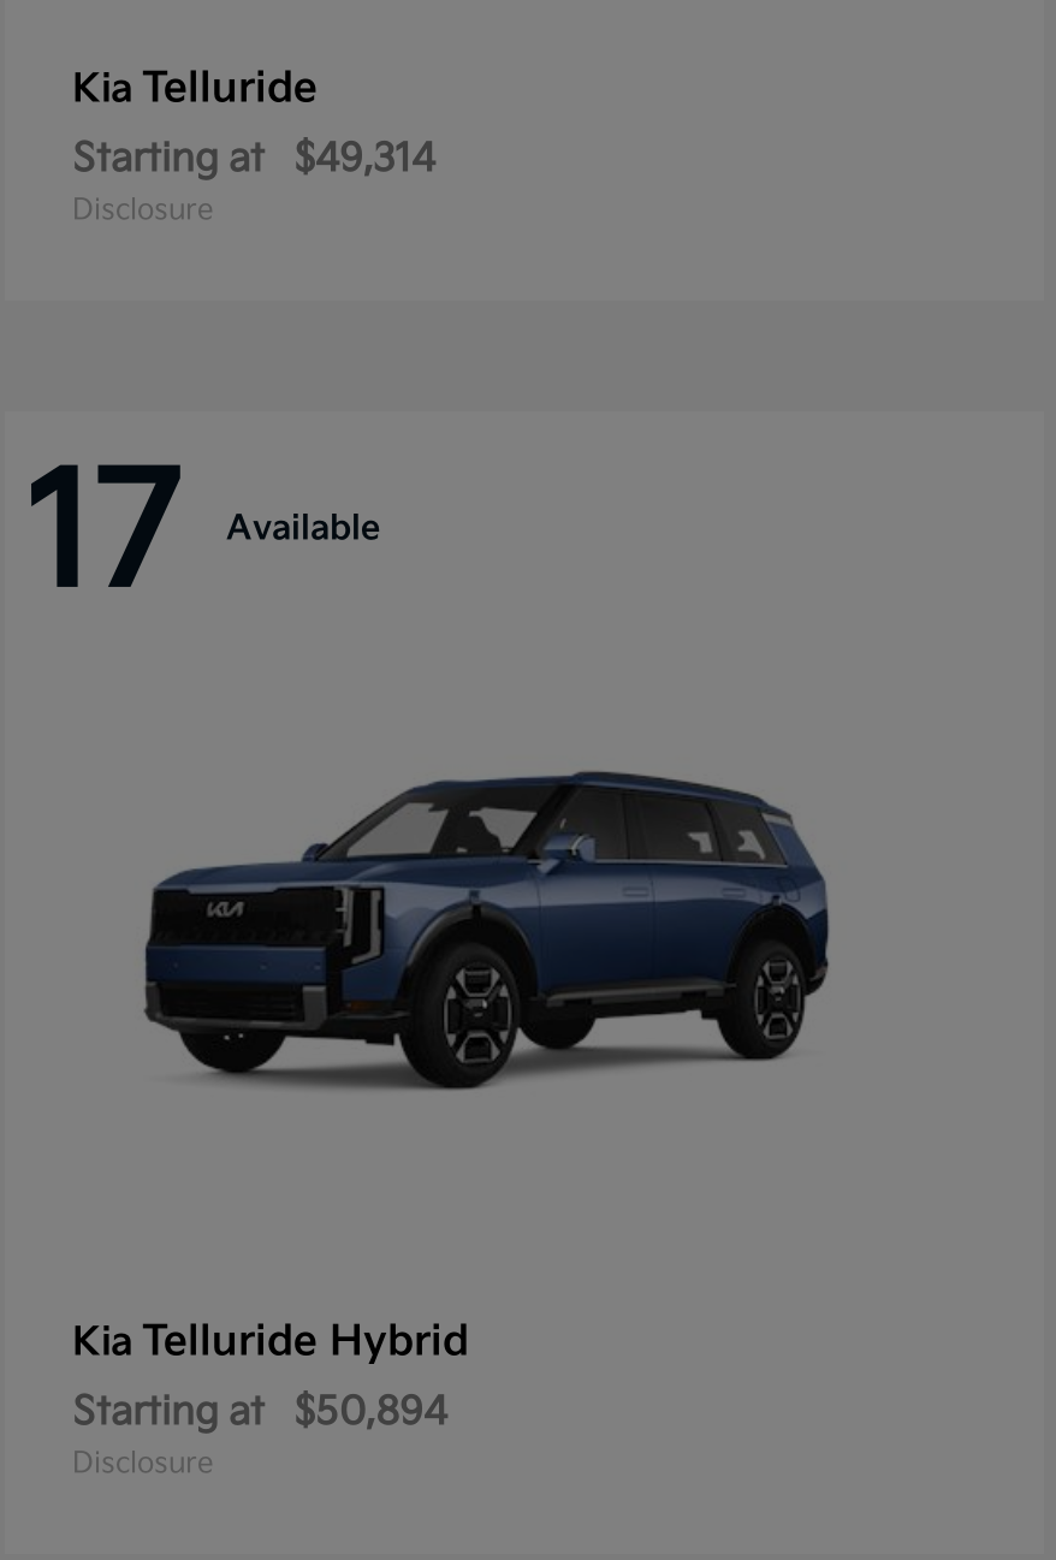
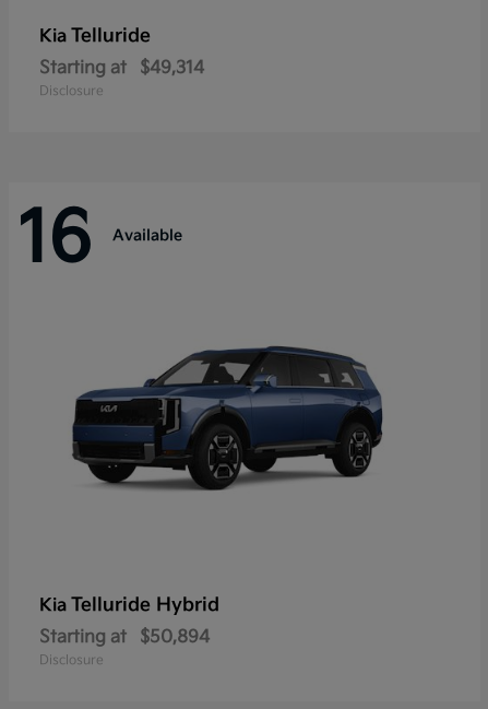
- 17 Available
+ 16 Available
